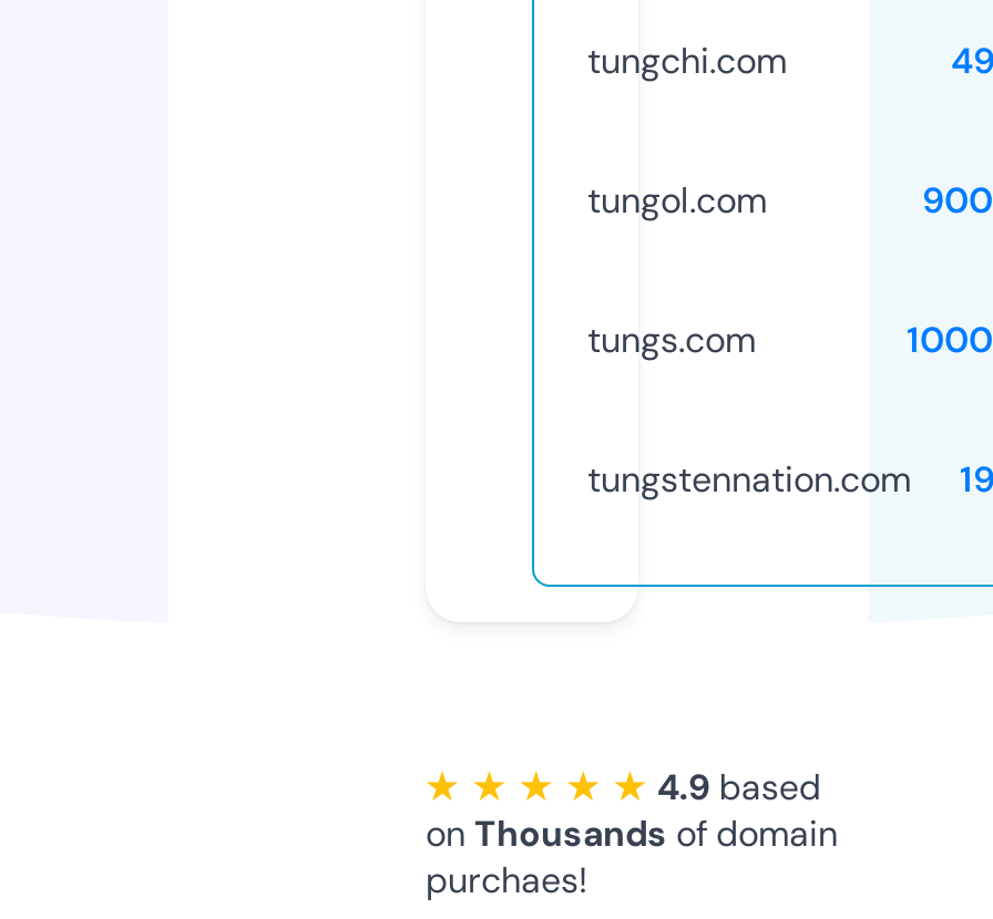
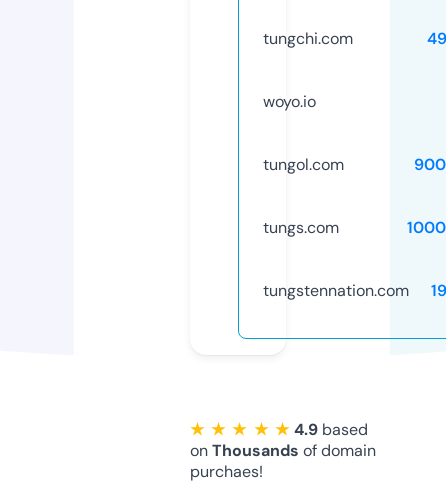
+ woyo.io
